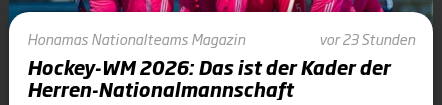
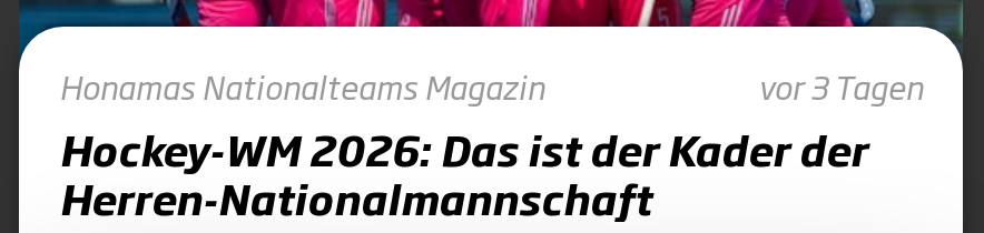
- vor 23 Stunden
+ vor 3 Tagen
